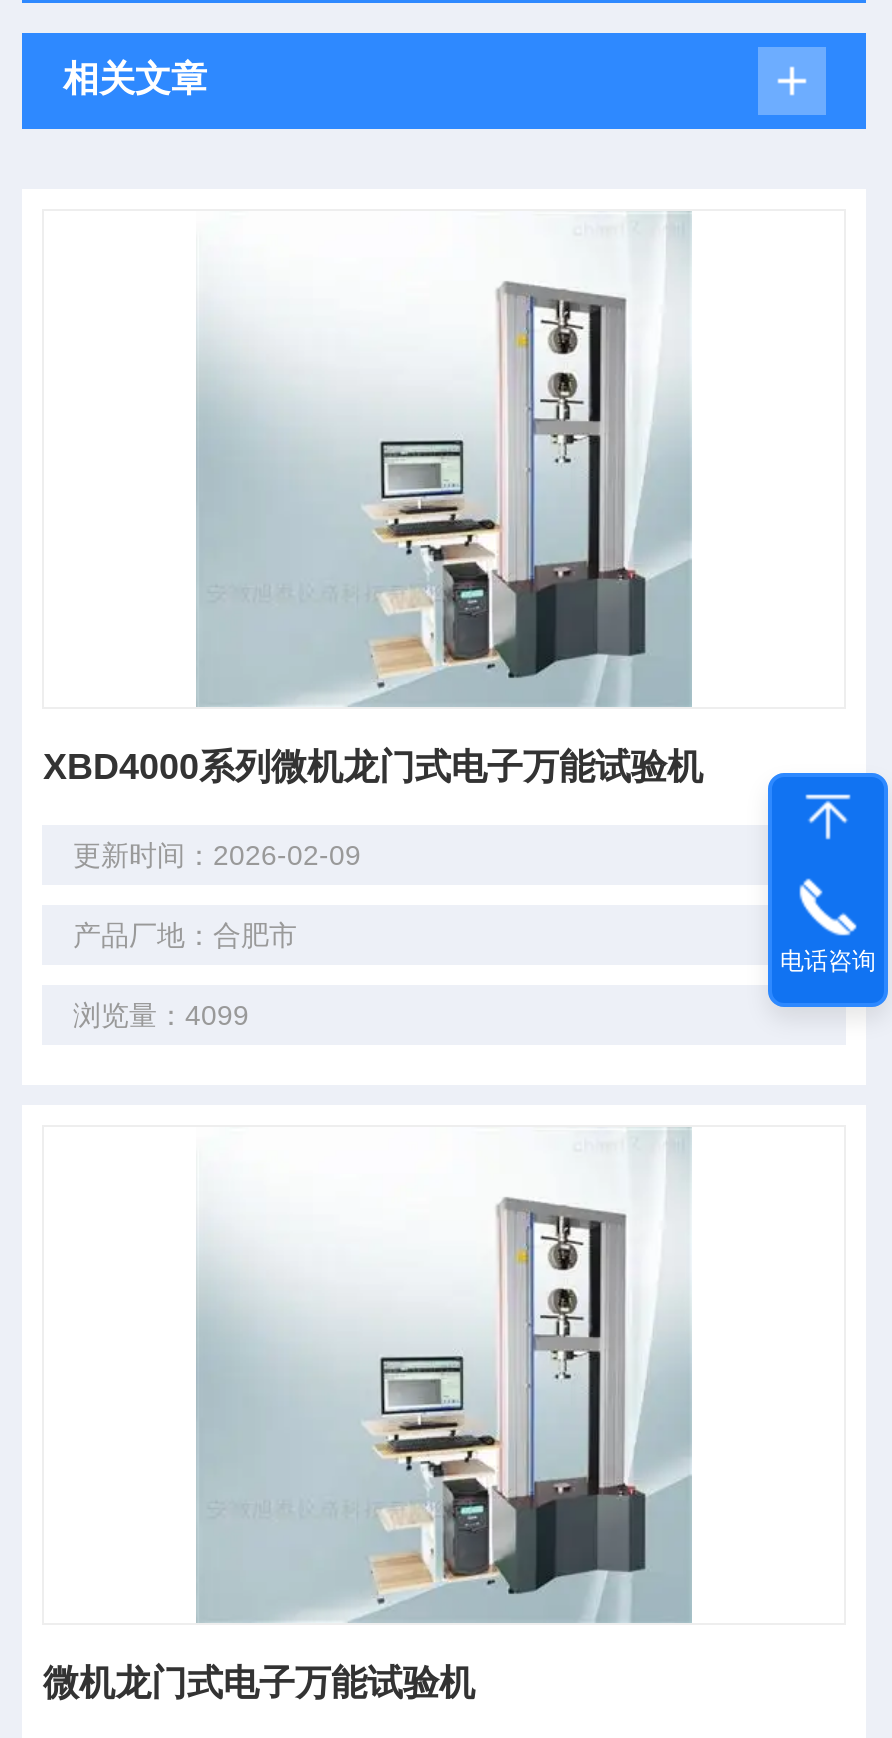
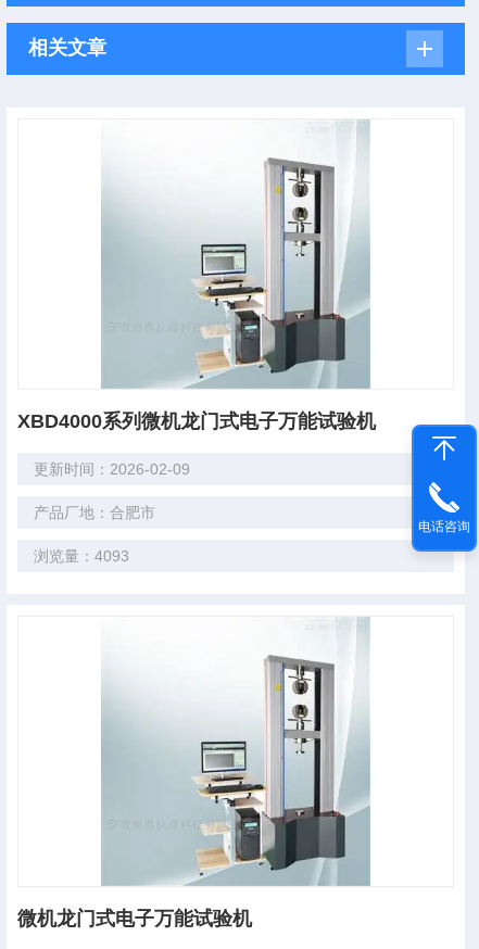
- 浏览量：4099
+ 浏览量：4093
